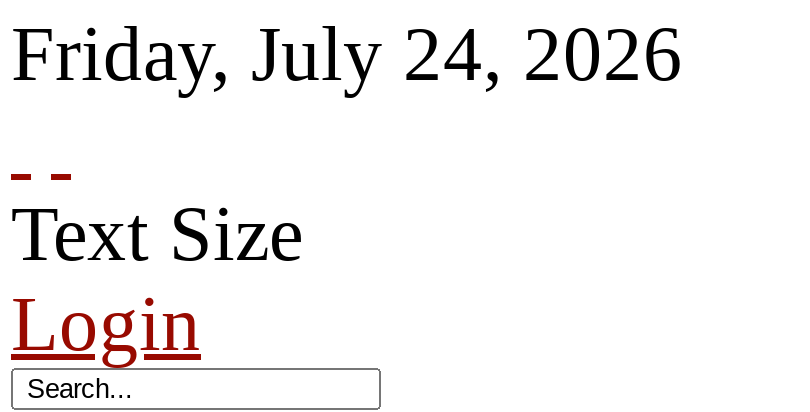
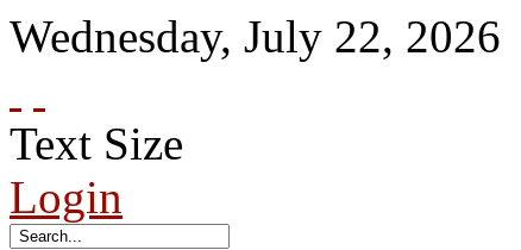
- Friday, July 24, 2026
+ Wednesday, July 22, 2026
